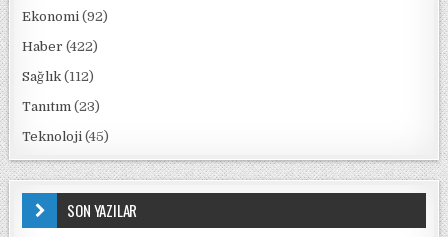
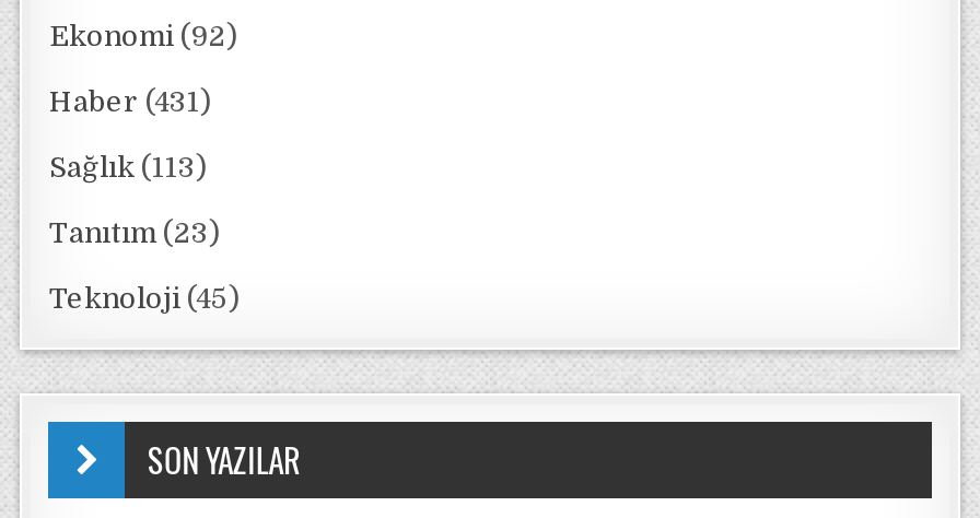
- Haber (422)
+ Haber (431)

- Sağlık (112)
+ Sağlık (113)
